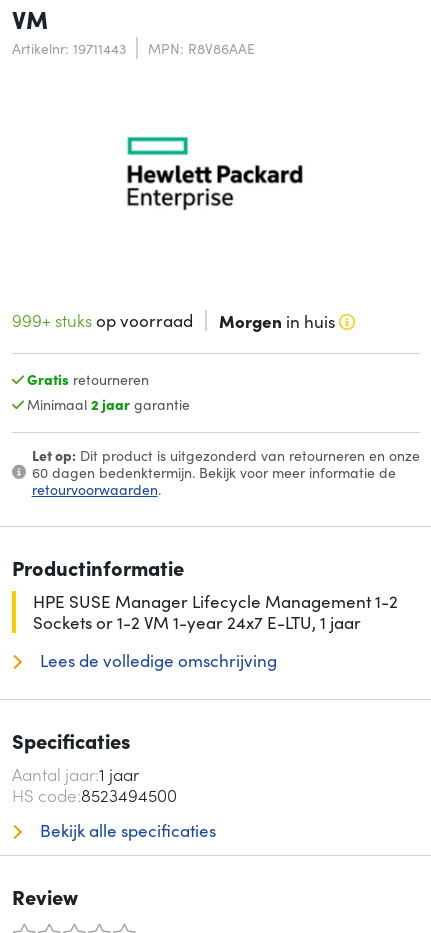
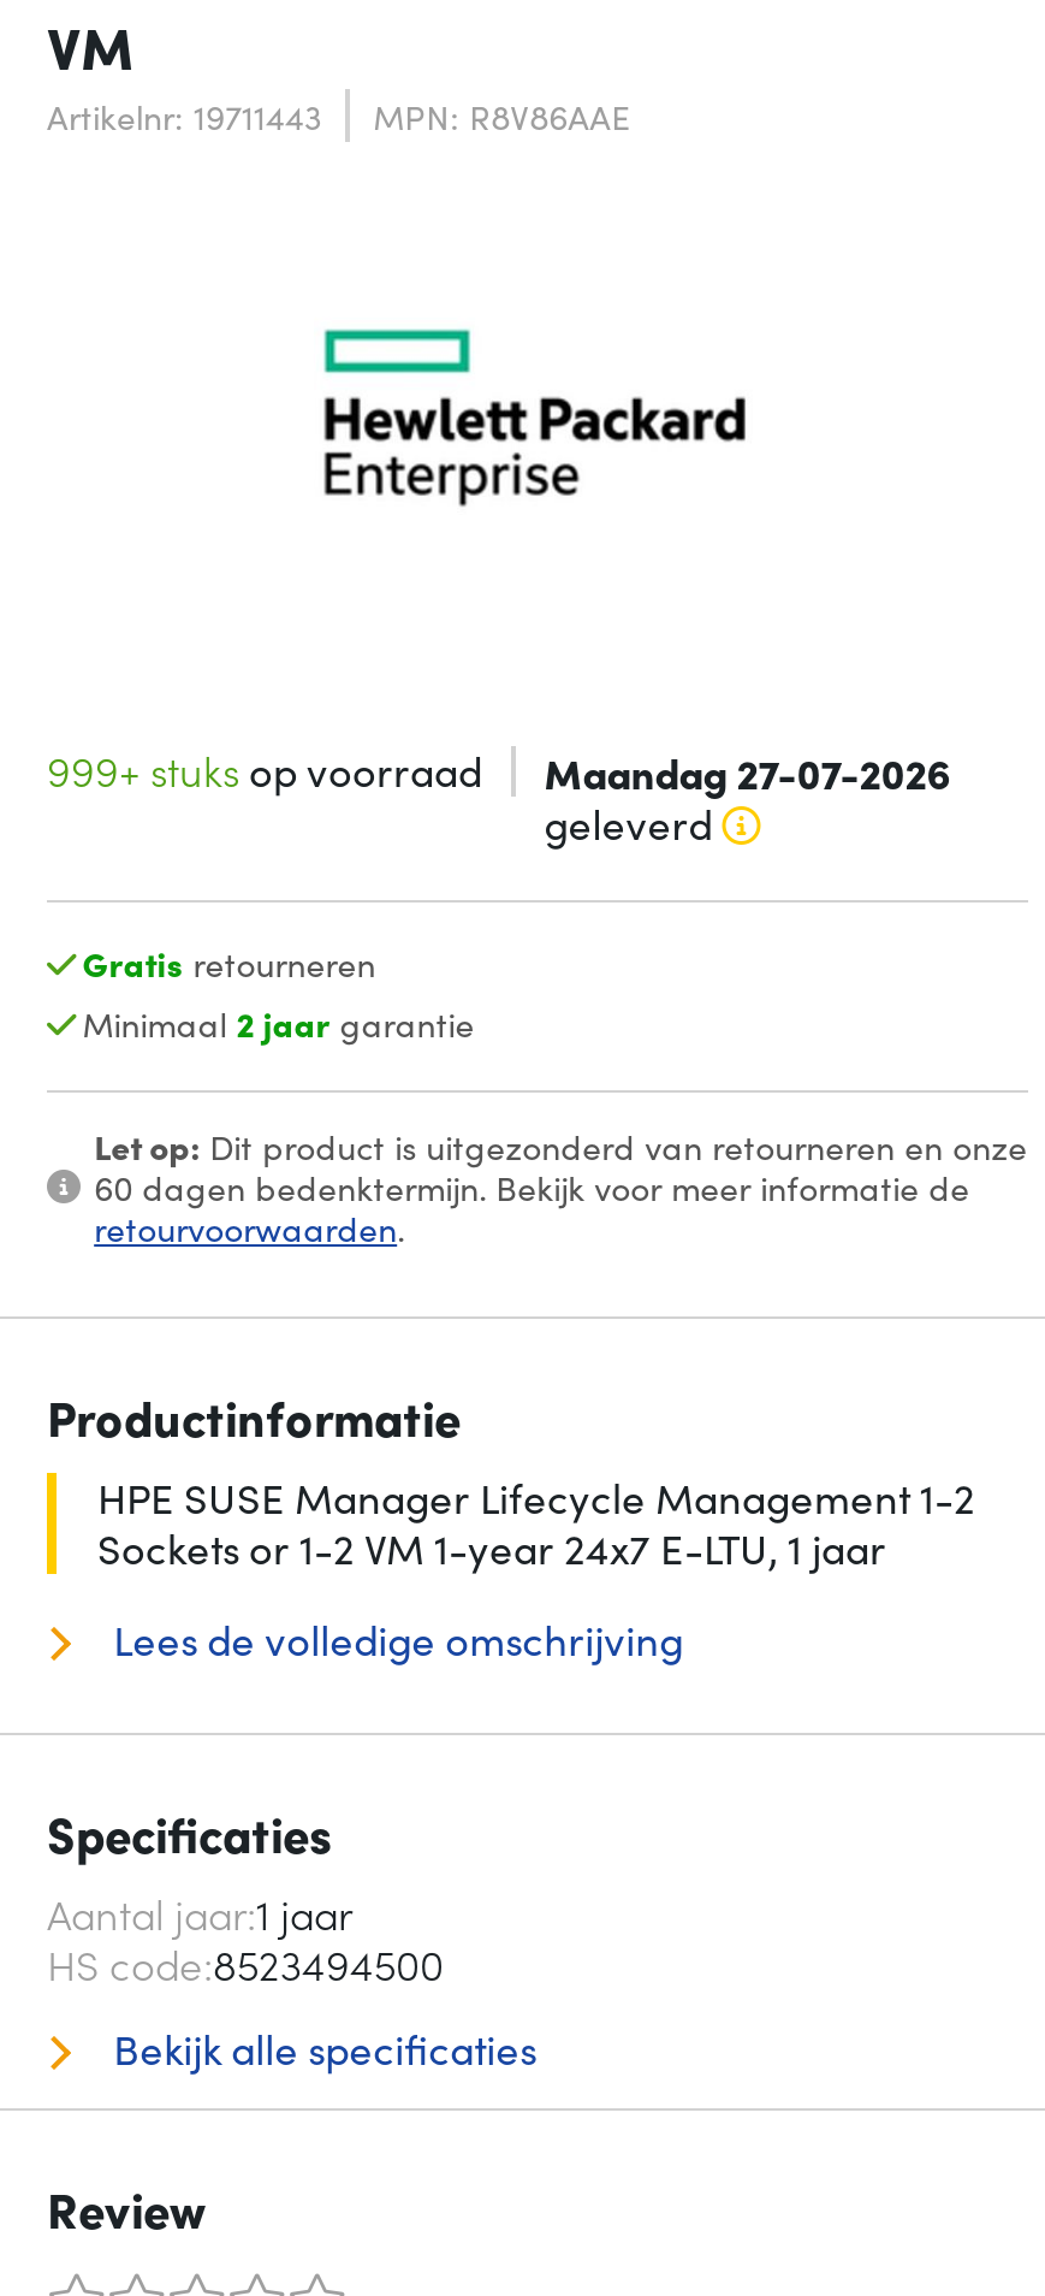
- Morgen in huis
+ Maandag 27-07-2026
+ geleverd
